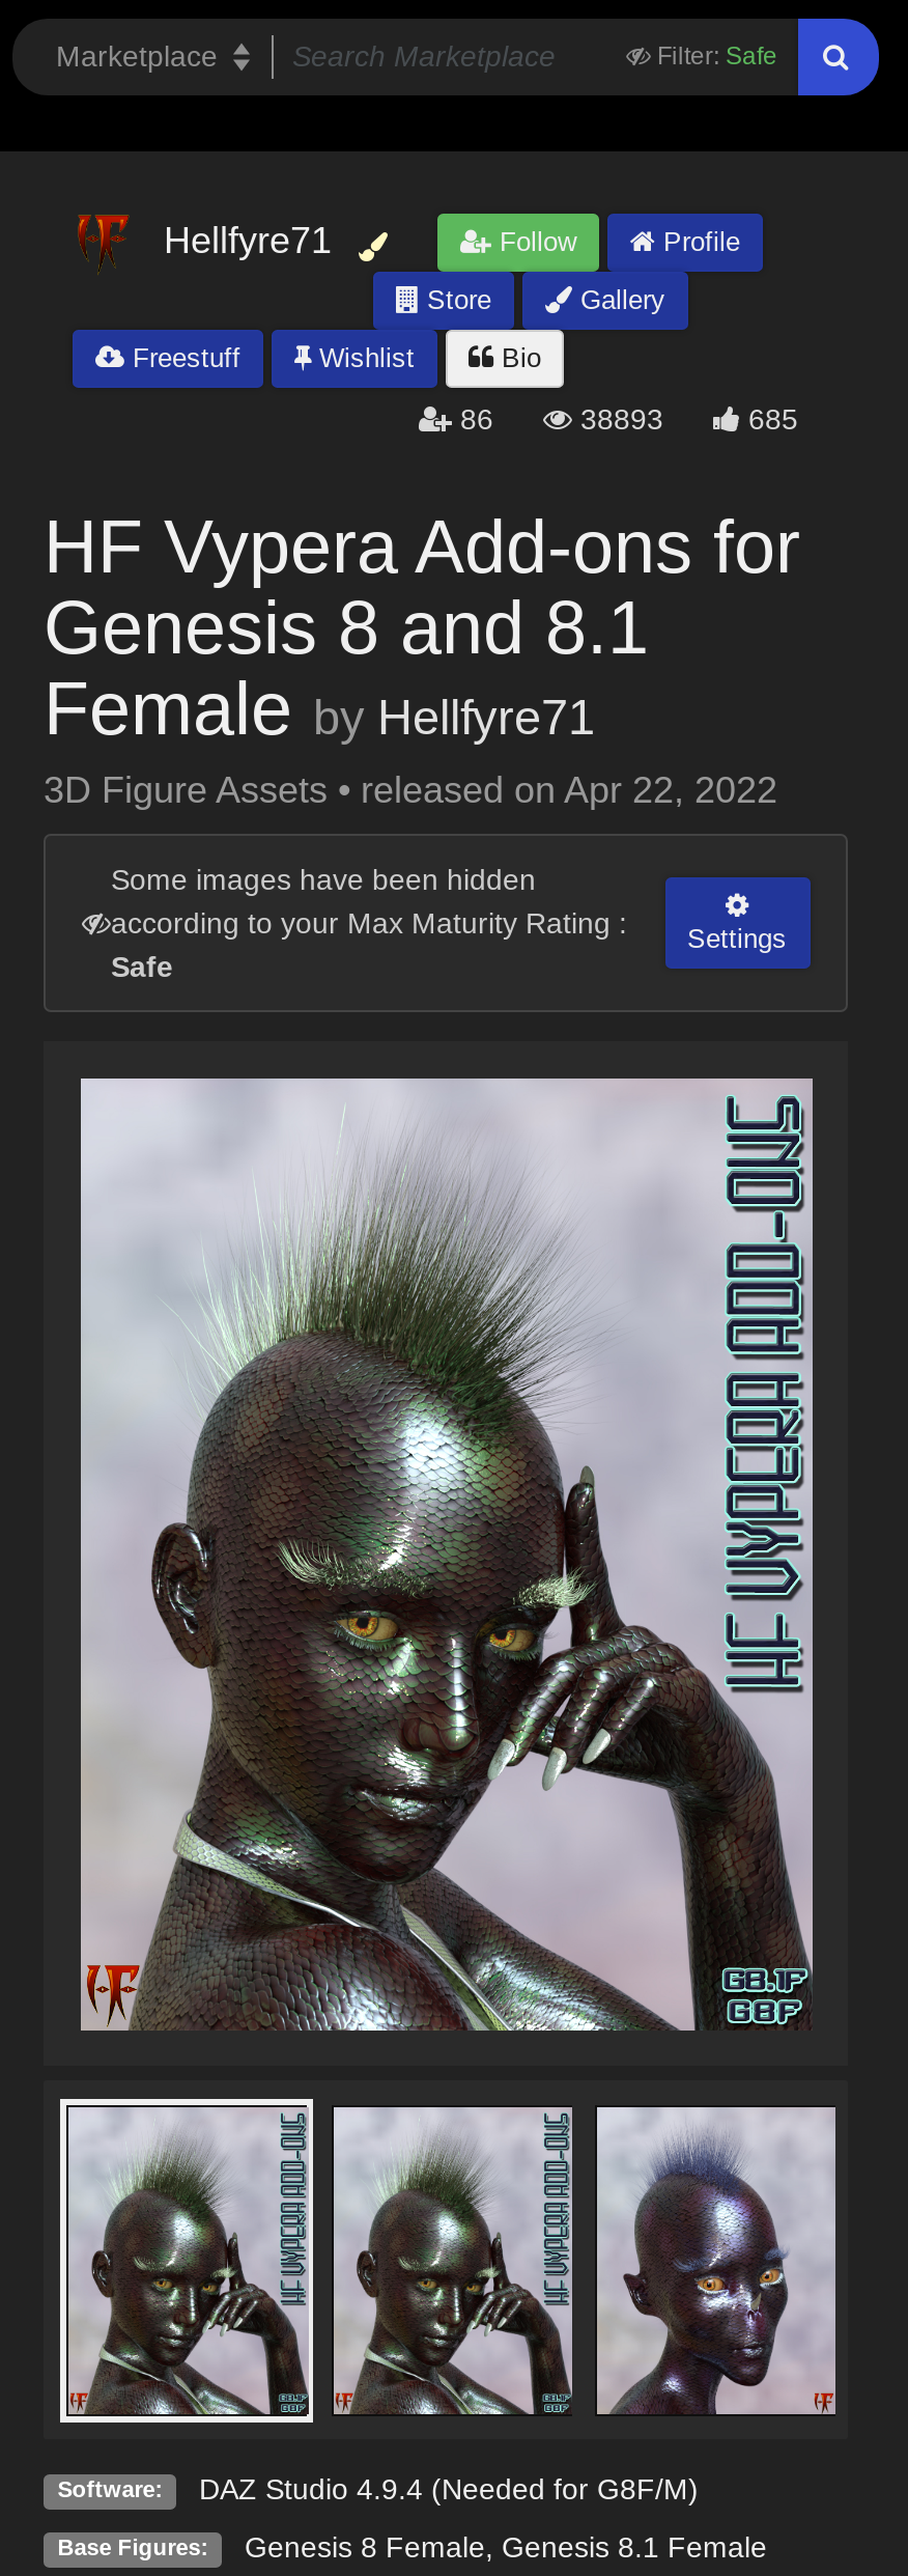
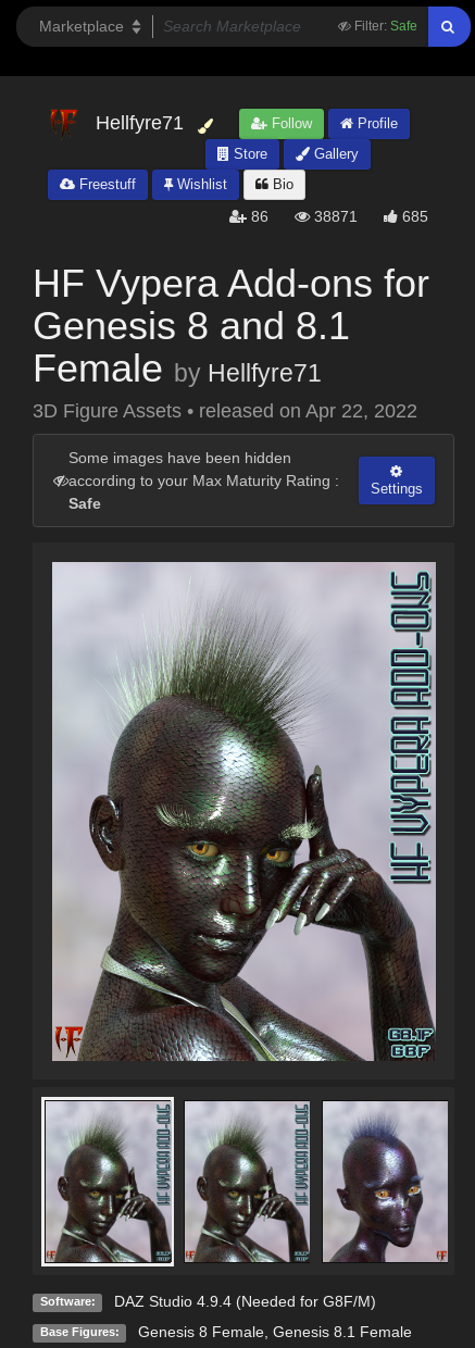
- 38893
+ 38871
